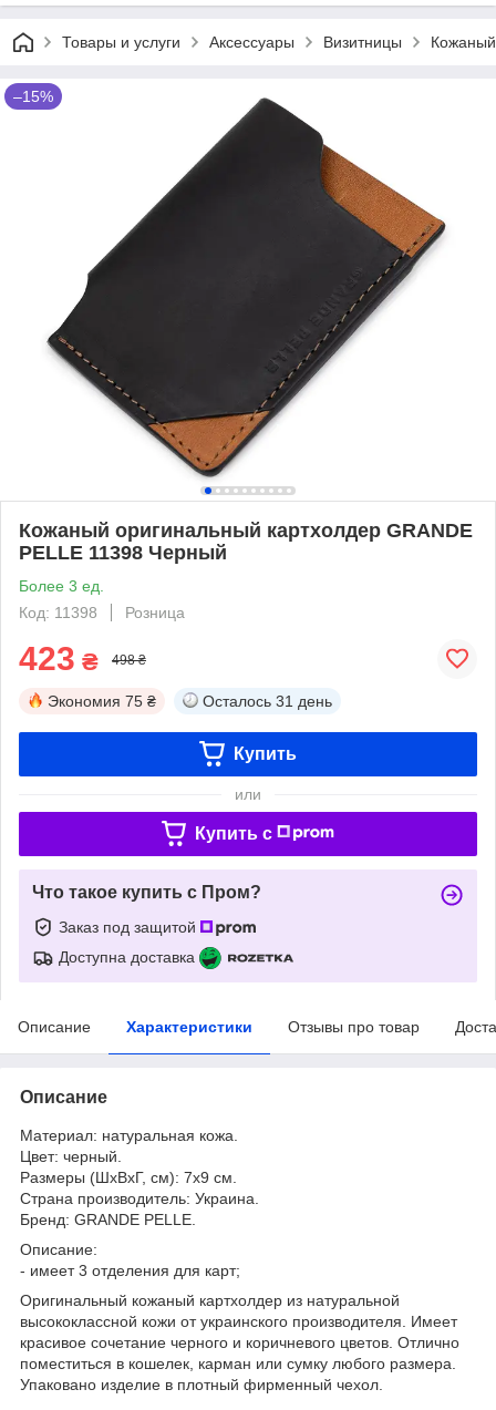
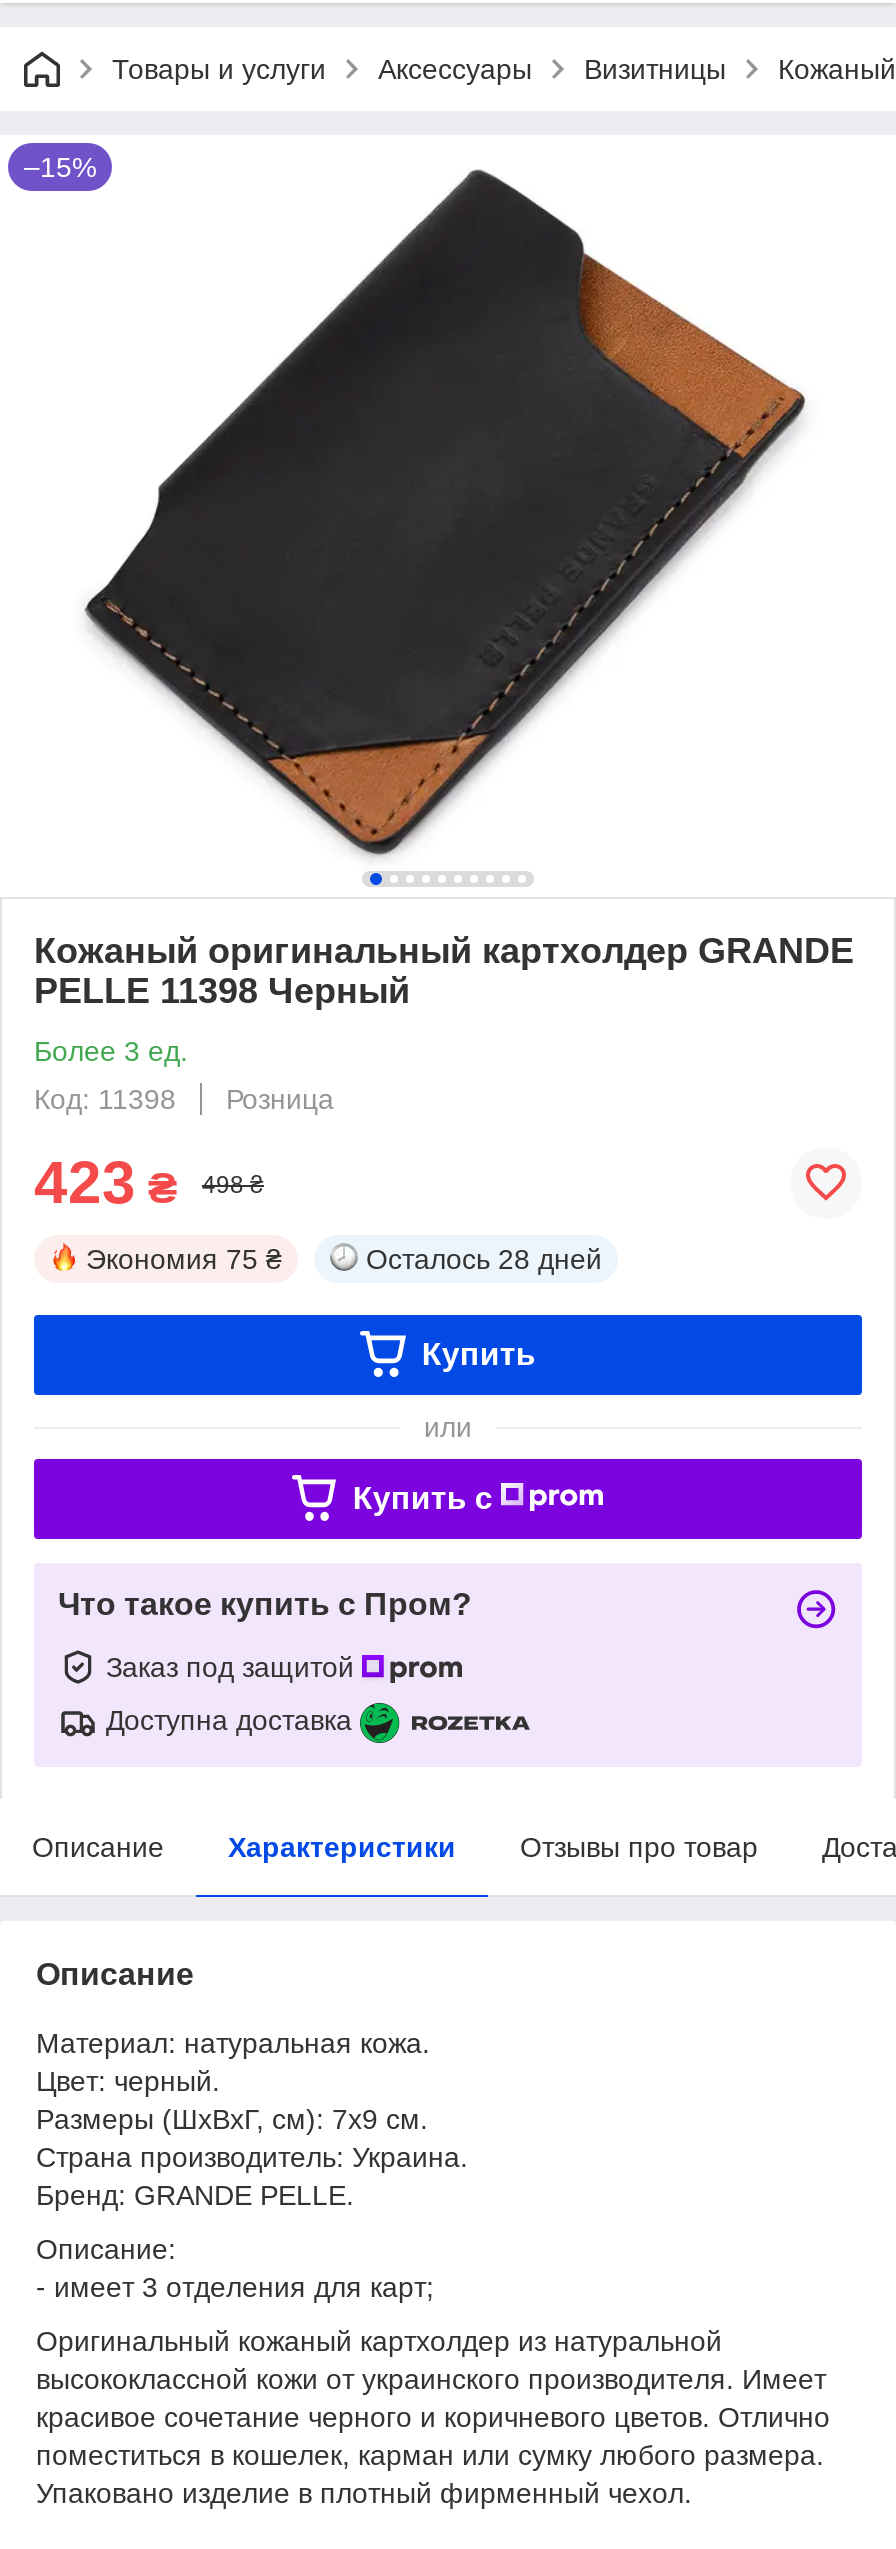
- Осталось 31 день
+ Осталось 28 дней
